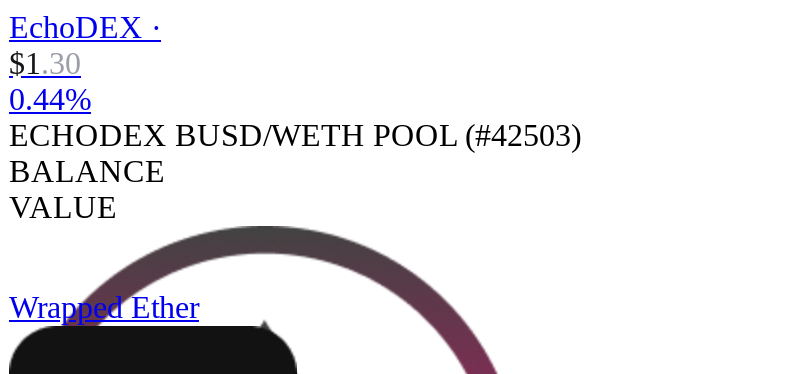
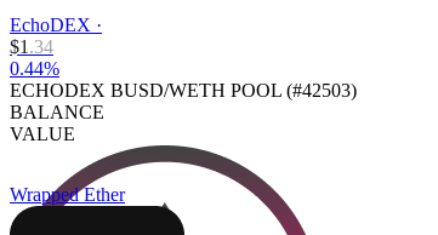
- $1. 30
+ $1. 34
